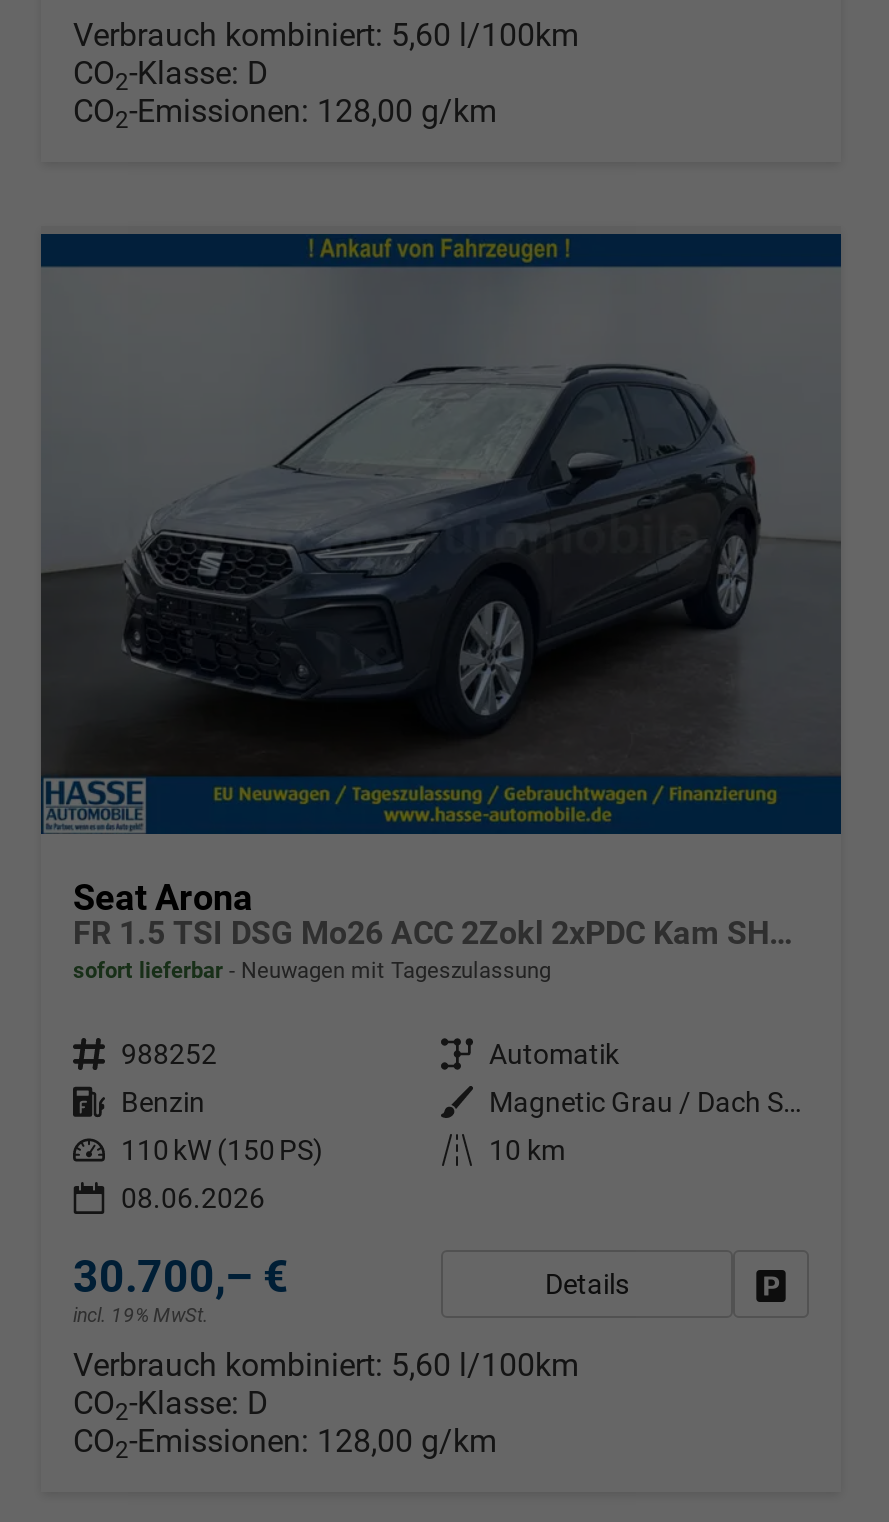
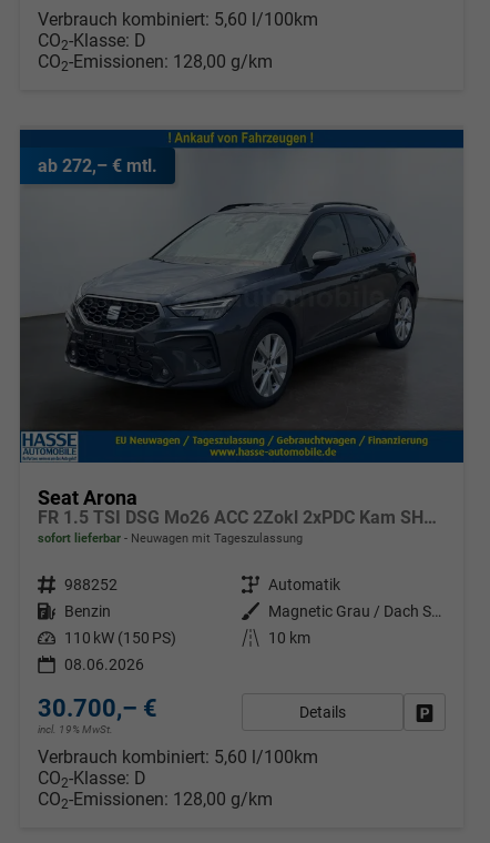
+ ab 272,– € mtl.
